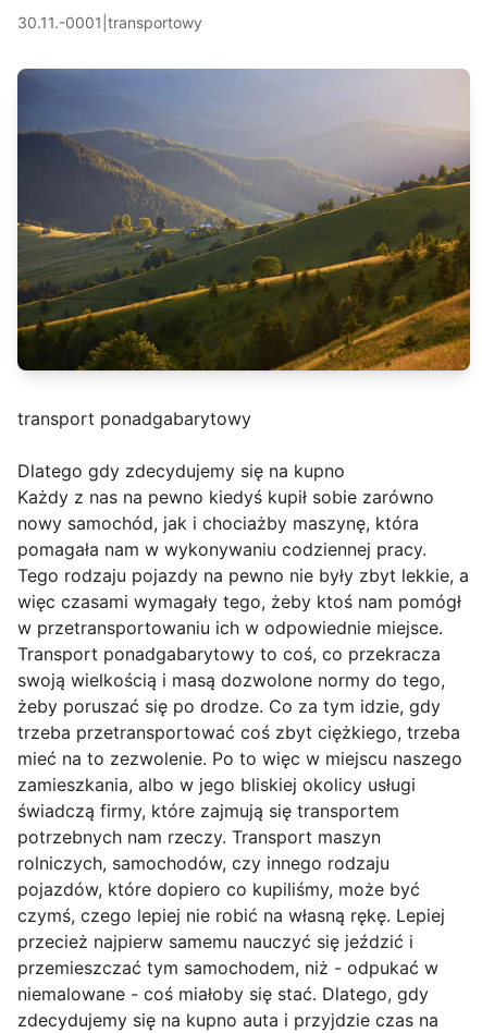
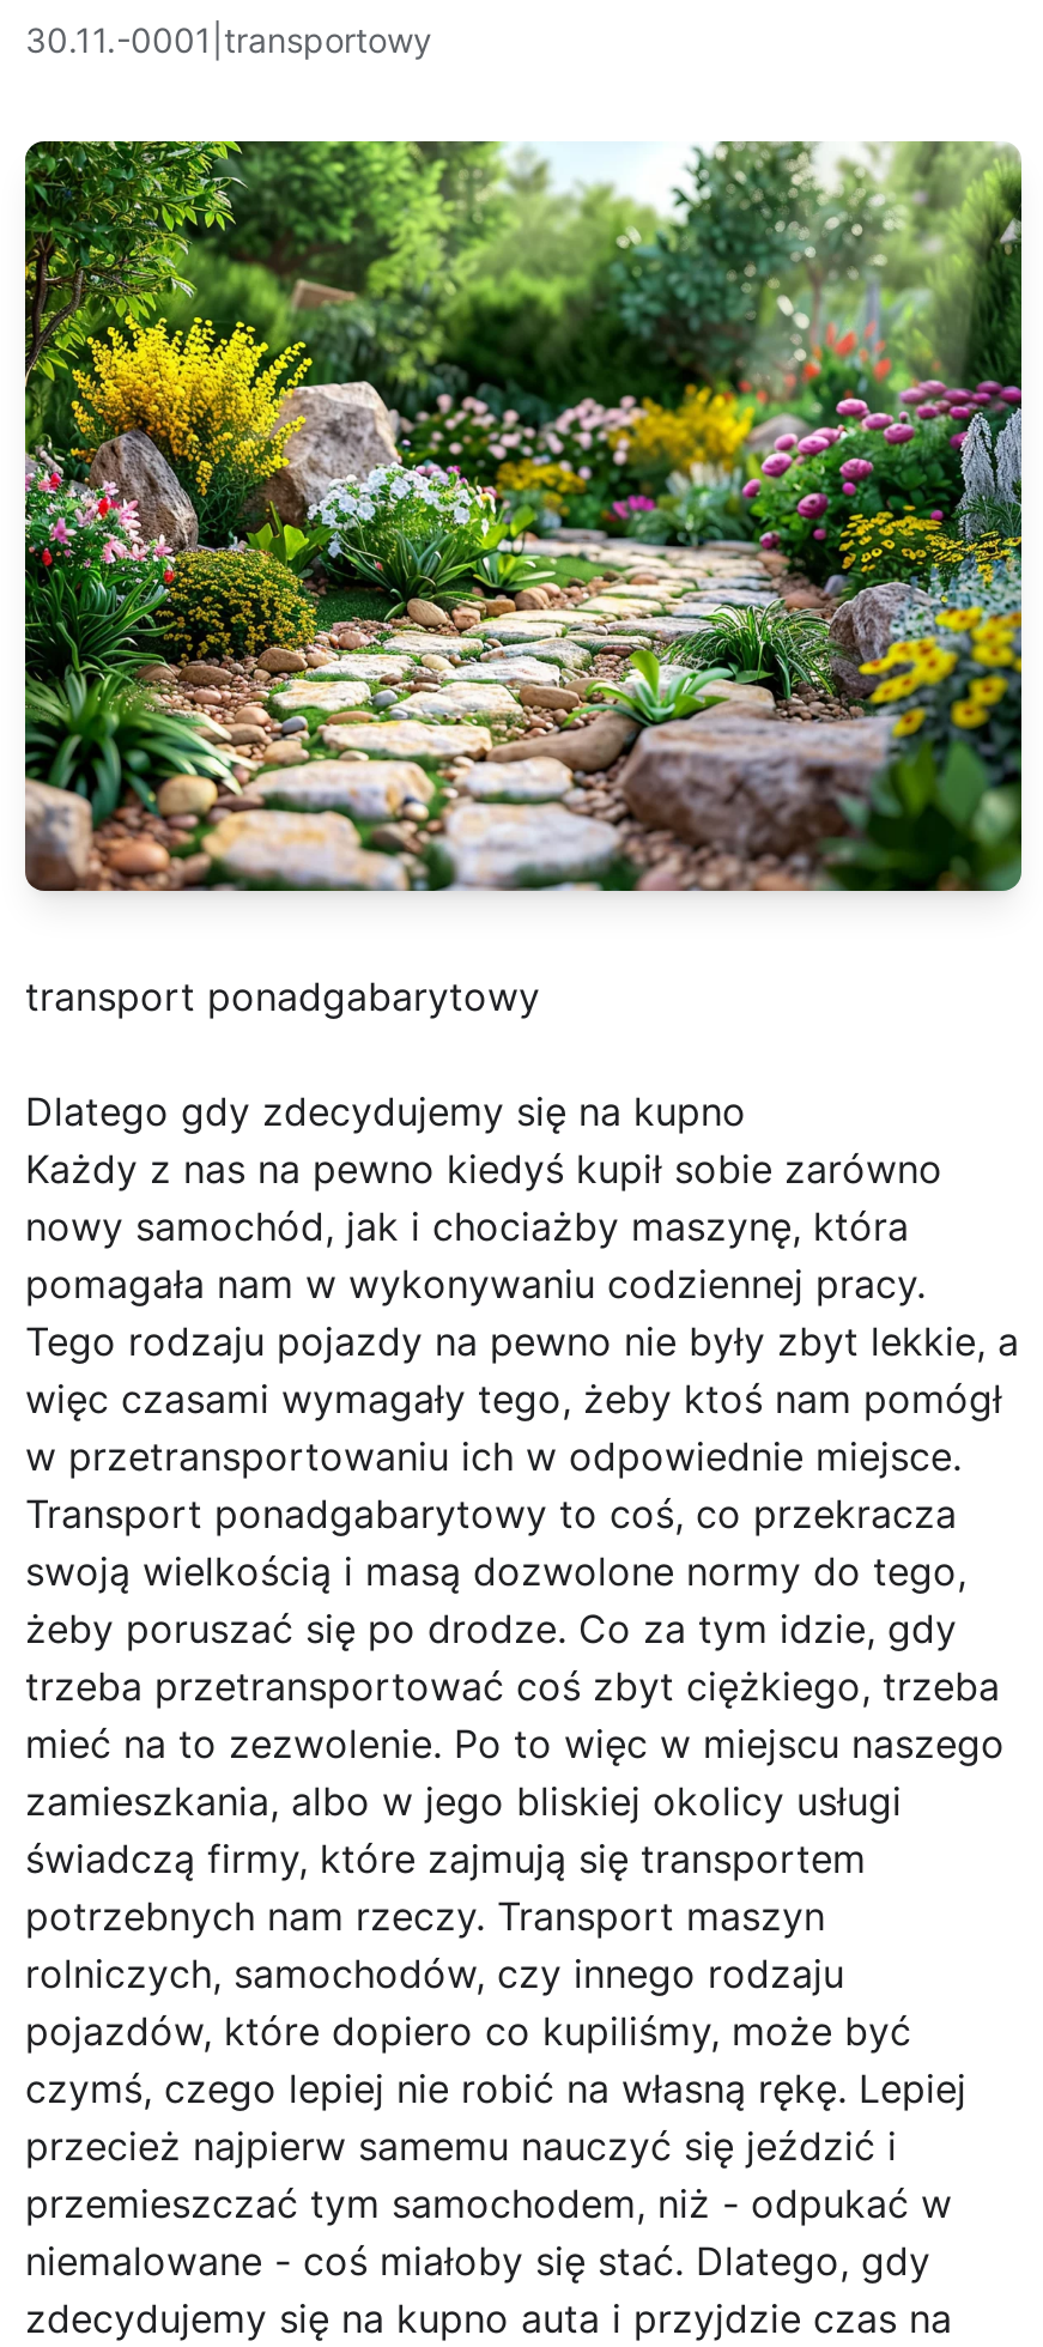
- [image]
+ [image]
